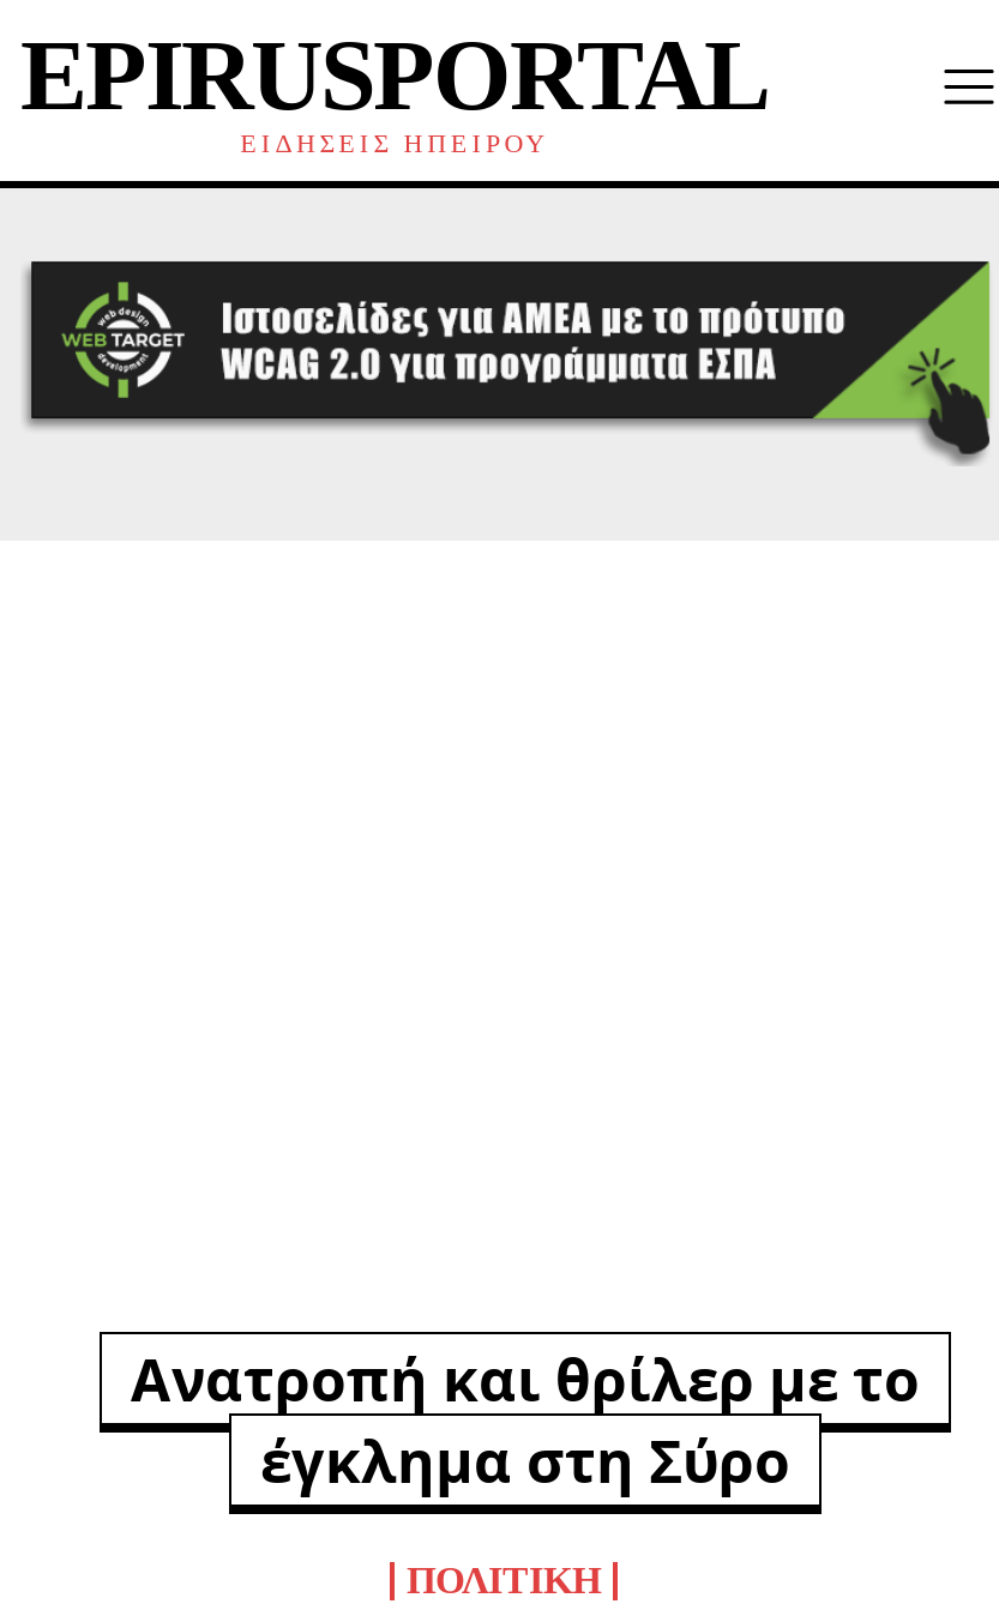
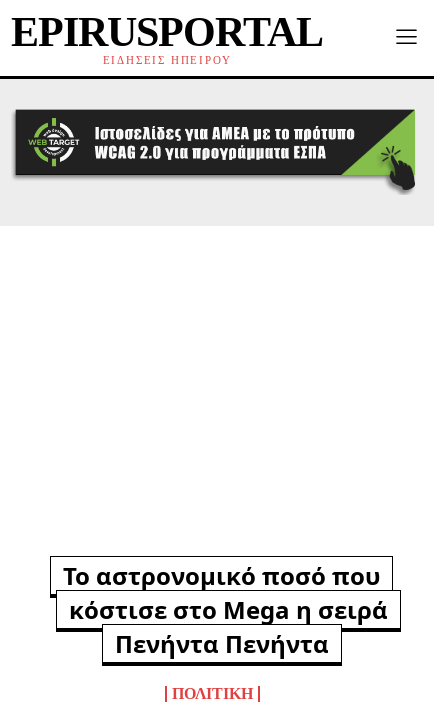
- Ανατροπή και θρίλερ με το
- έγκλημα στη Σύρο
+ Το αστρονομικό ποσό που
+ κόστισε στο Mega η σειρά
+ Πενήντα Πενήντα
